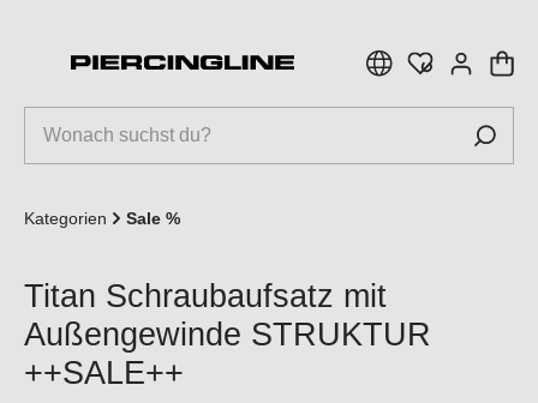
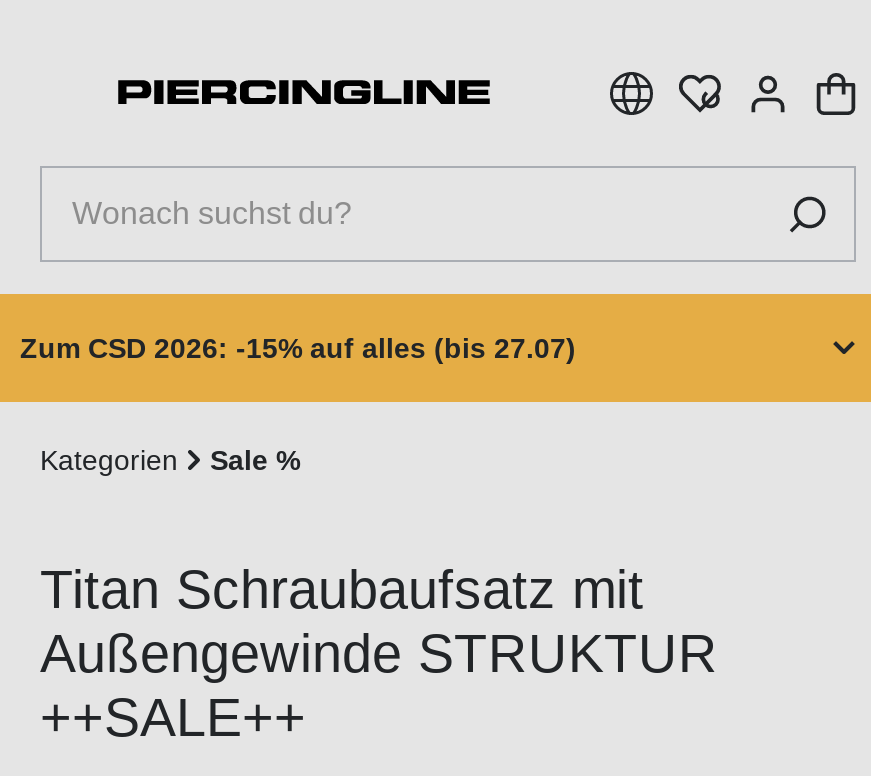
+ Zum CSD 2026: -15% auf alles (bis 27.07)
